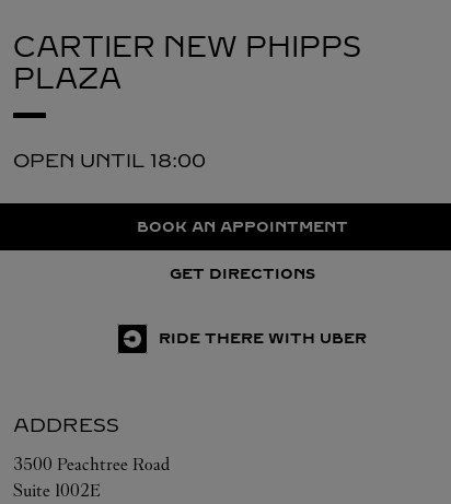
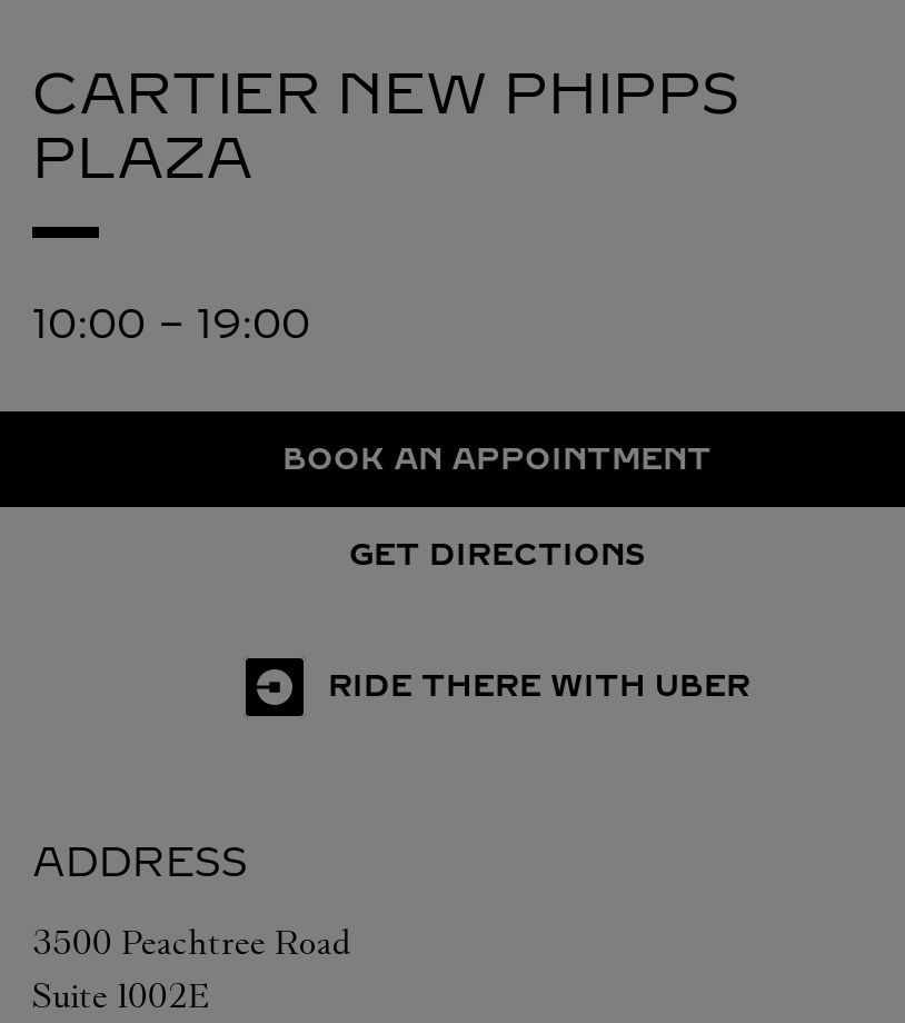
- OPEN UNTIL 18:00
+ 10:00 - 19:00
